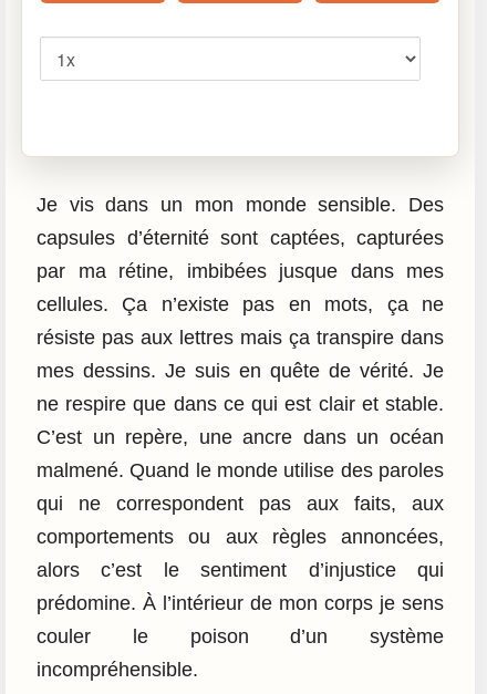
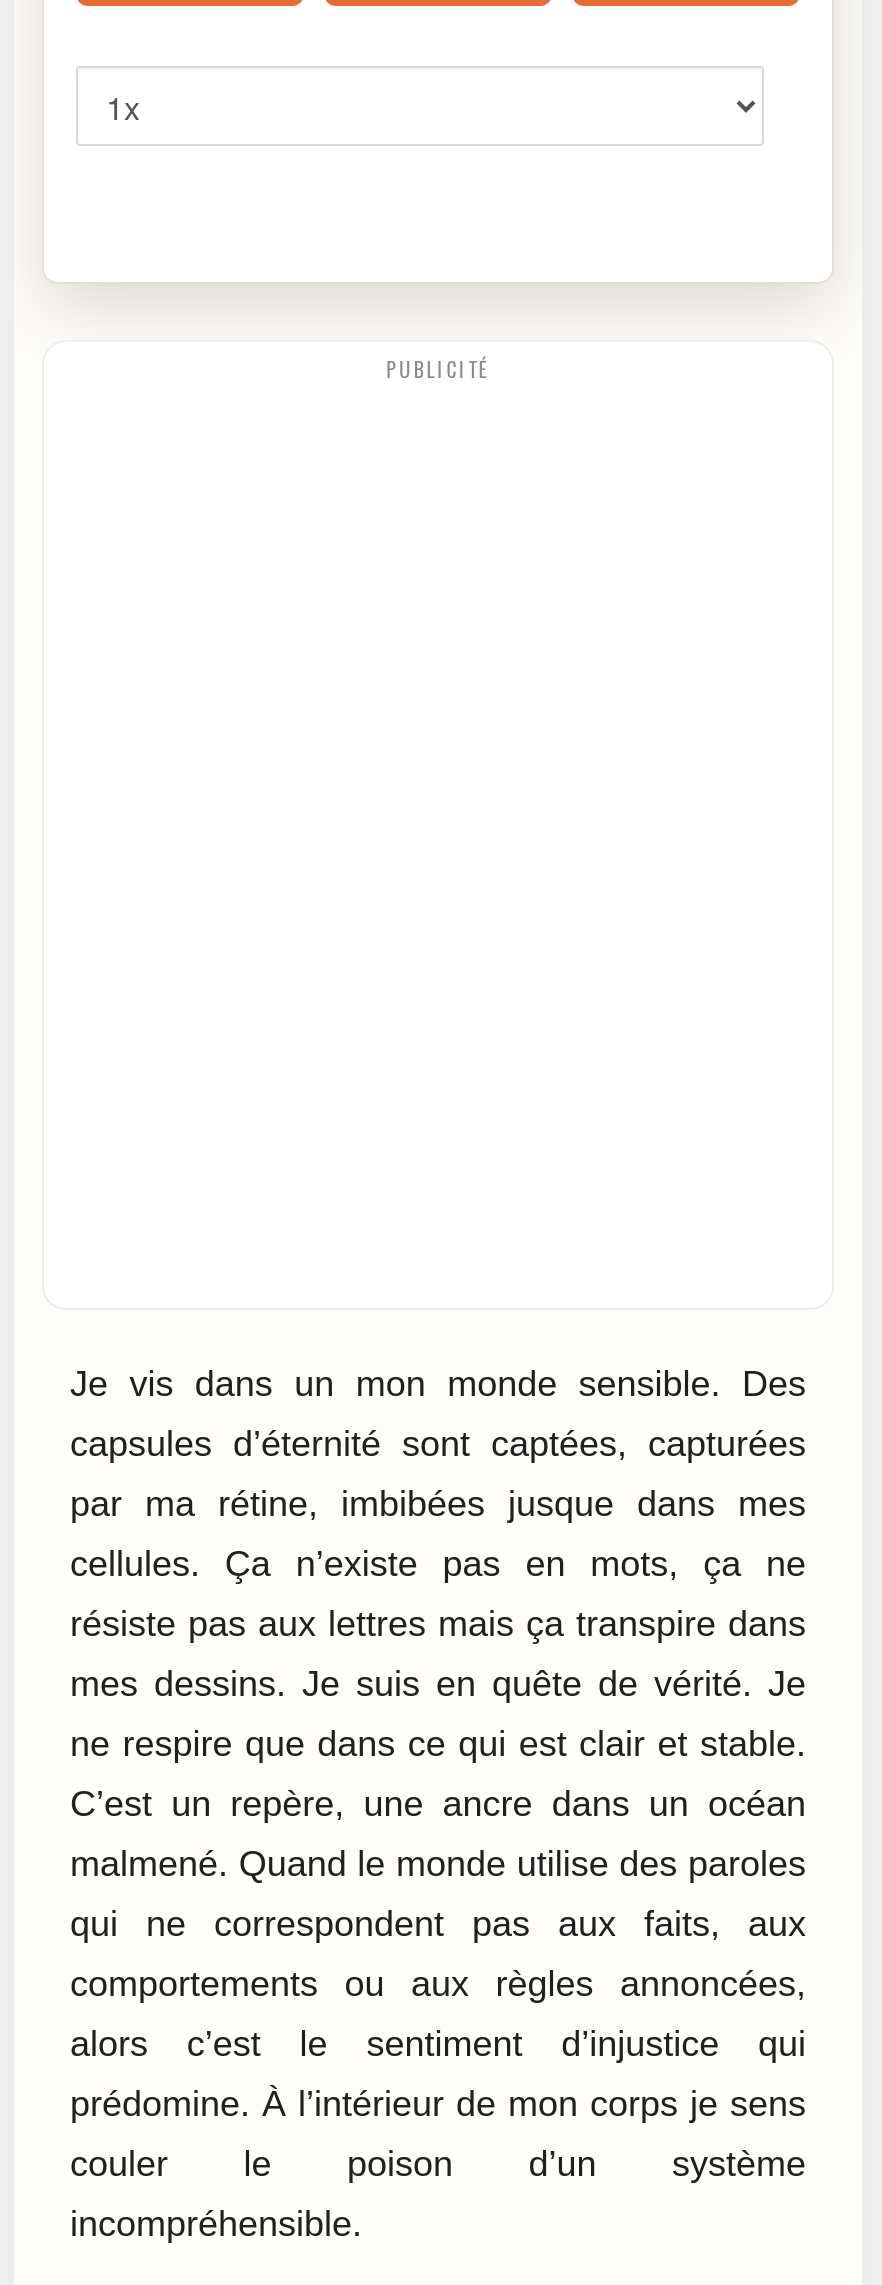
+ PUBLICITÉ
